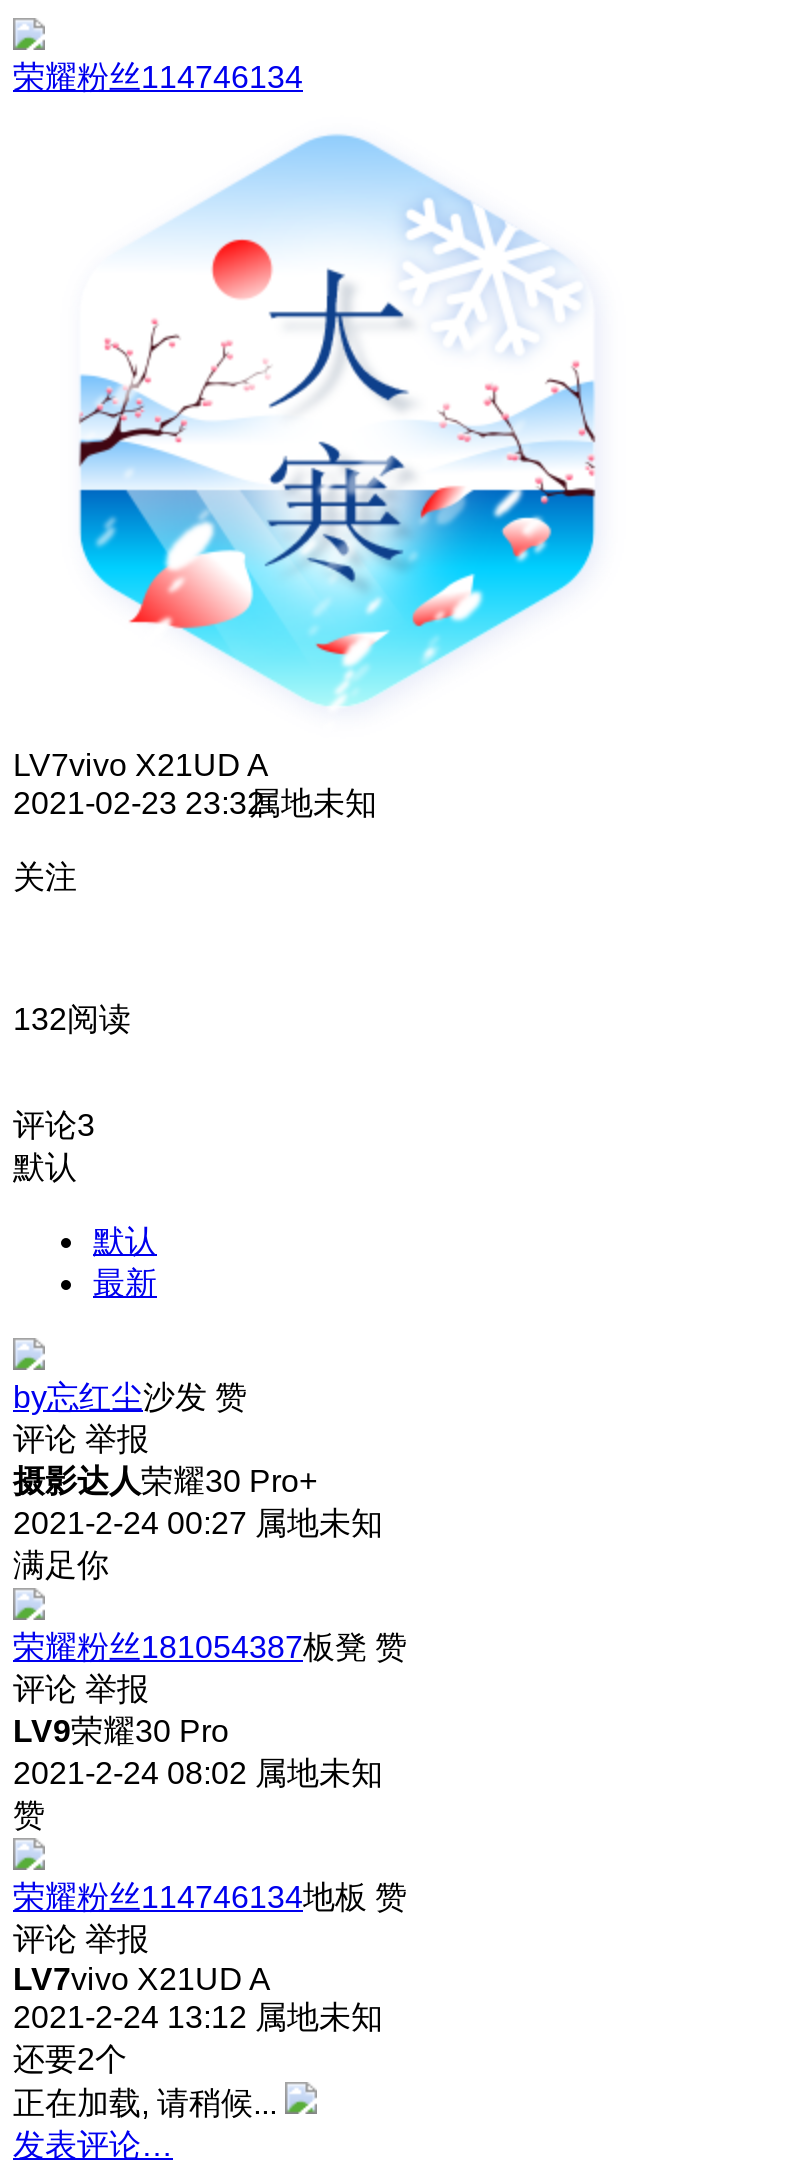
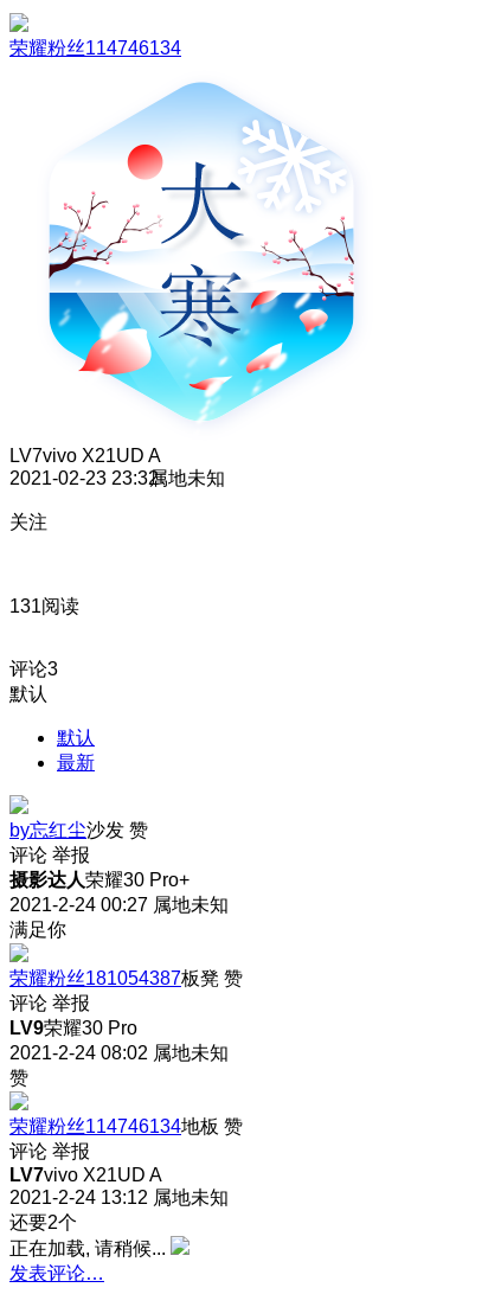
- 132阅读
+ 131阅读
